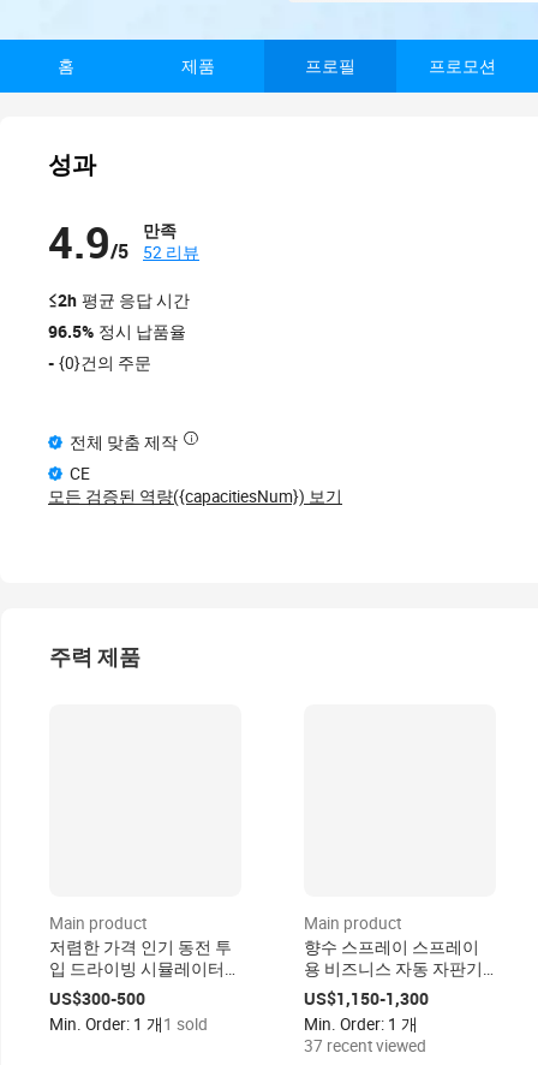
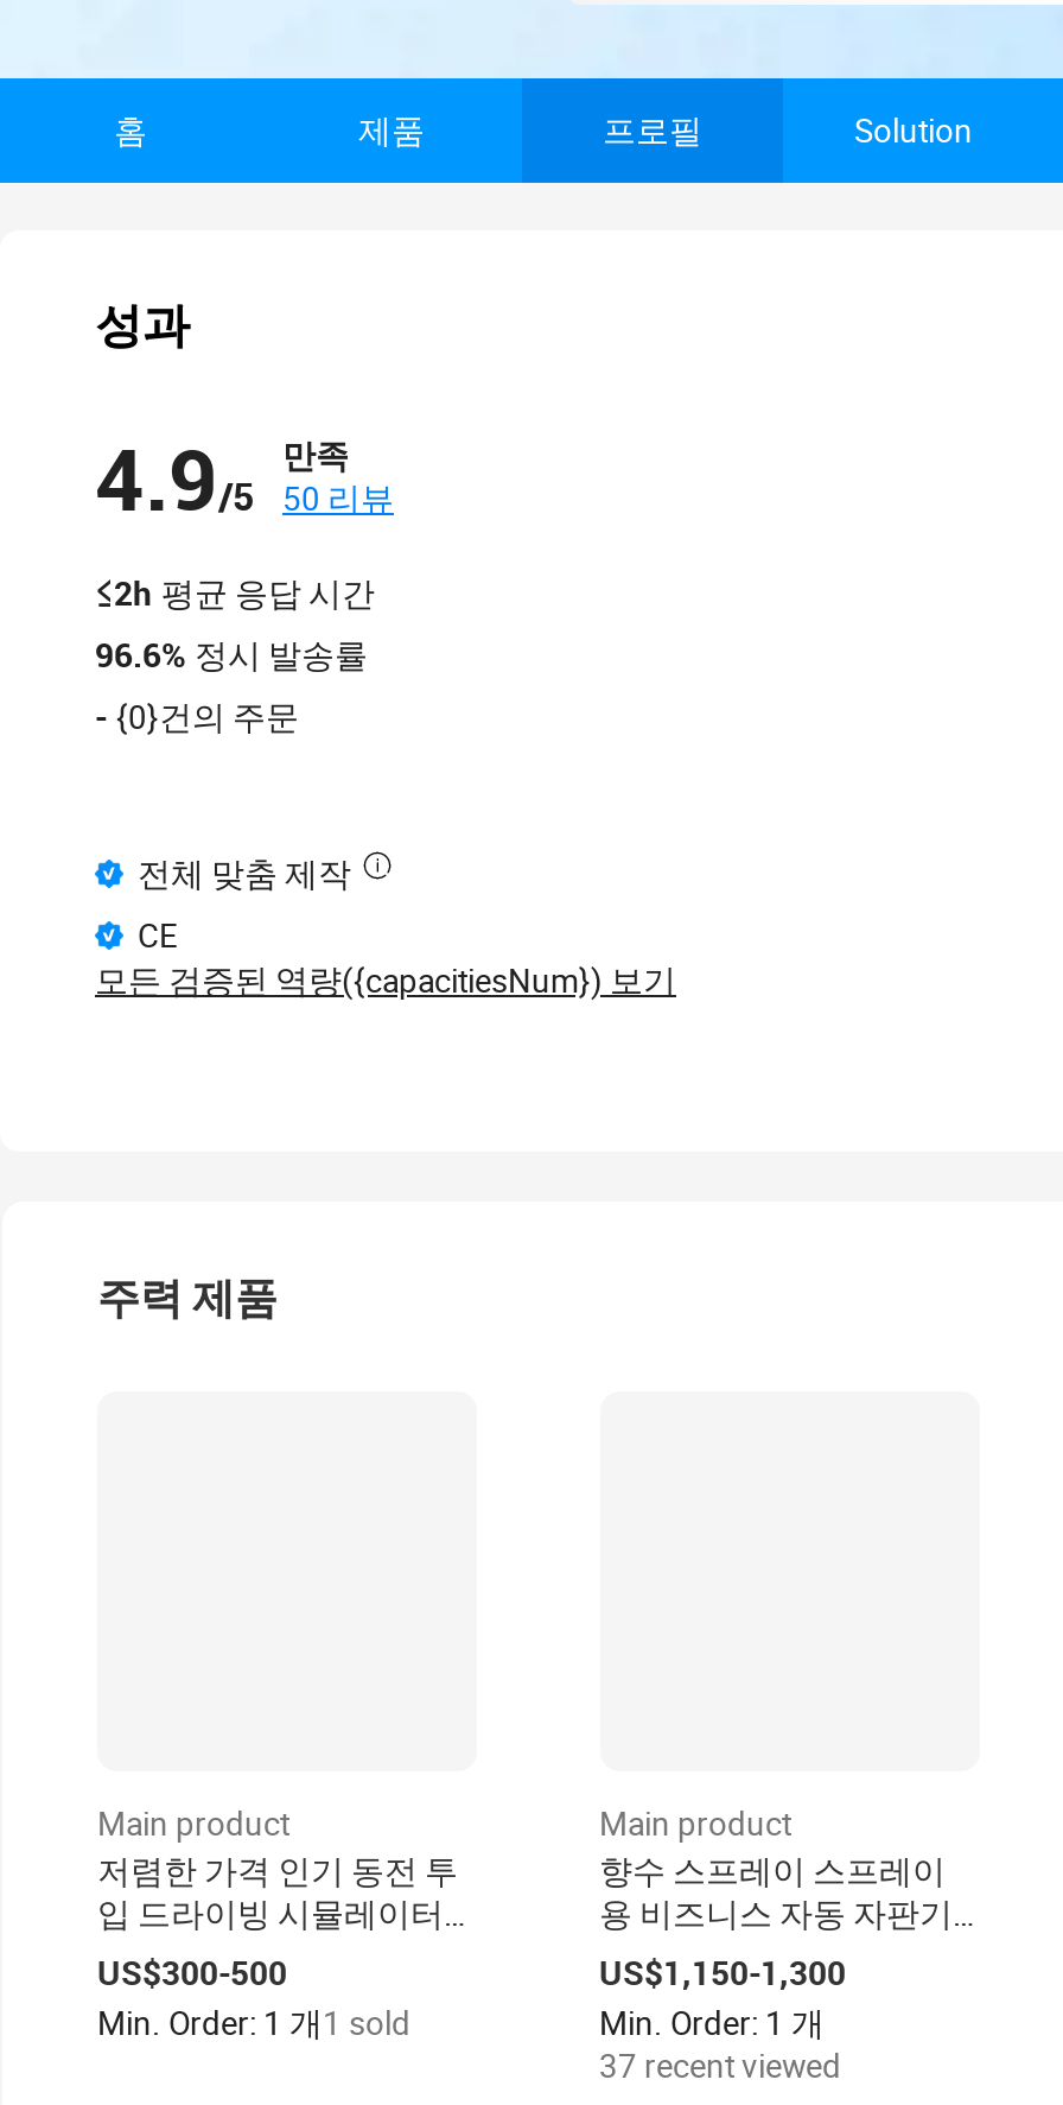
- 프로모션
+ Solution

- 52 리뷰
+ 50 리뷰

- 96.5% 정시 납품율
+ 96.6% 정시 발송률
